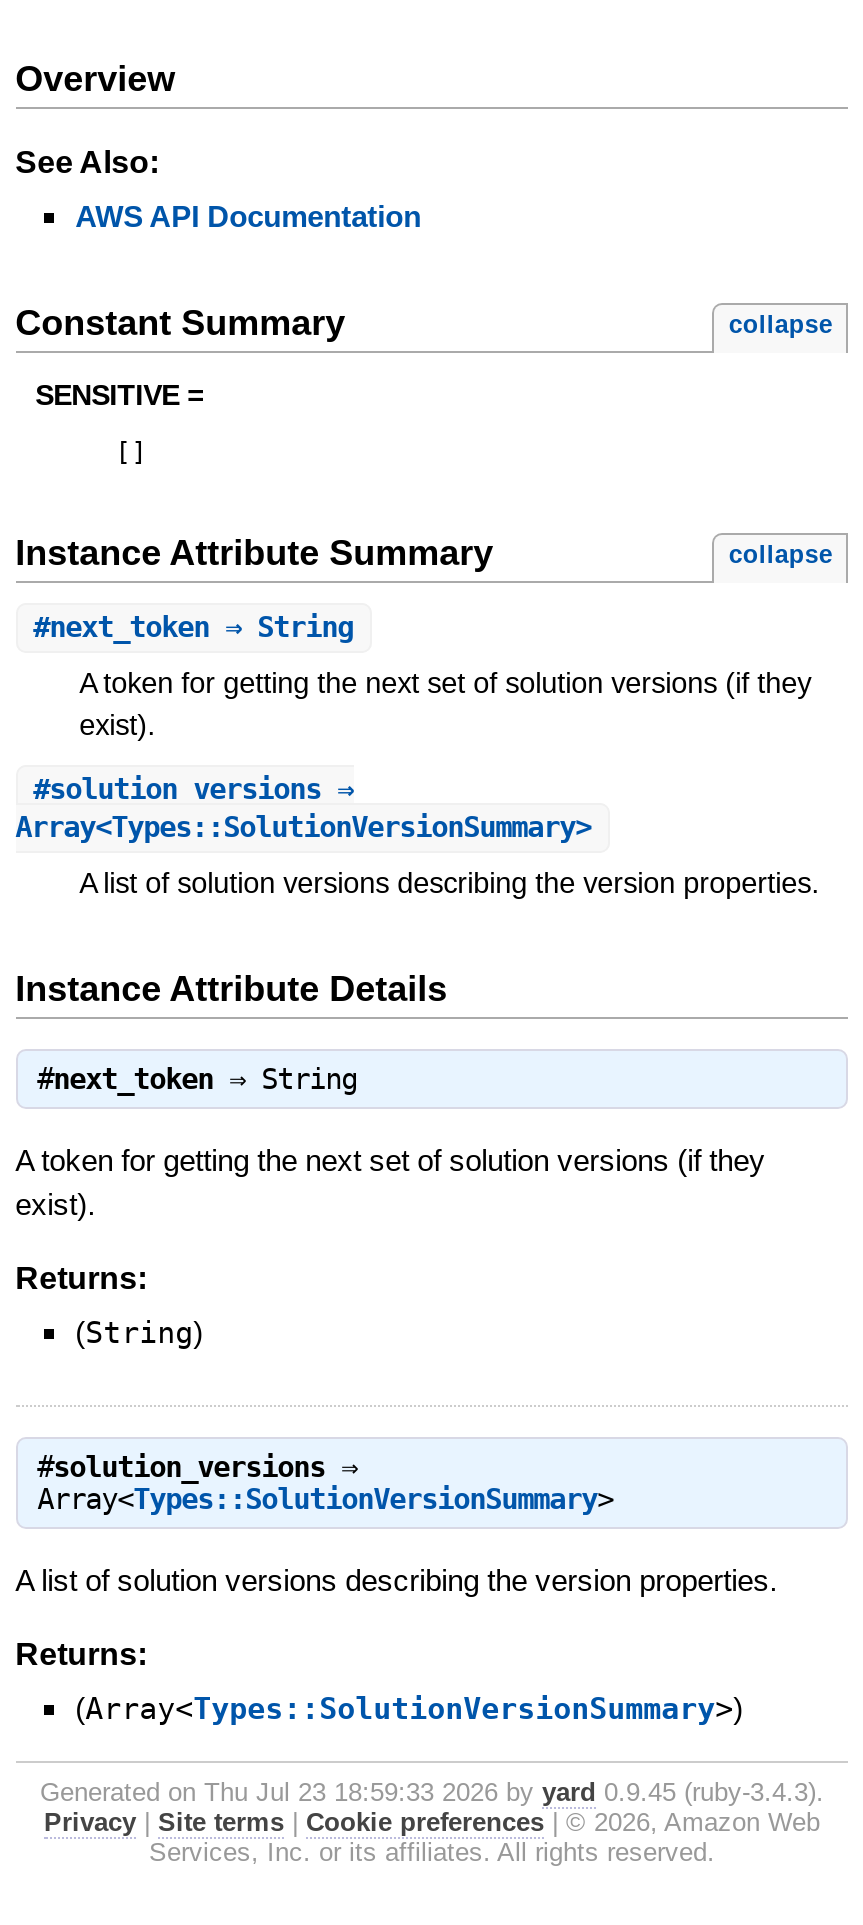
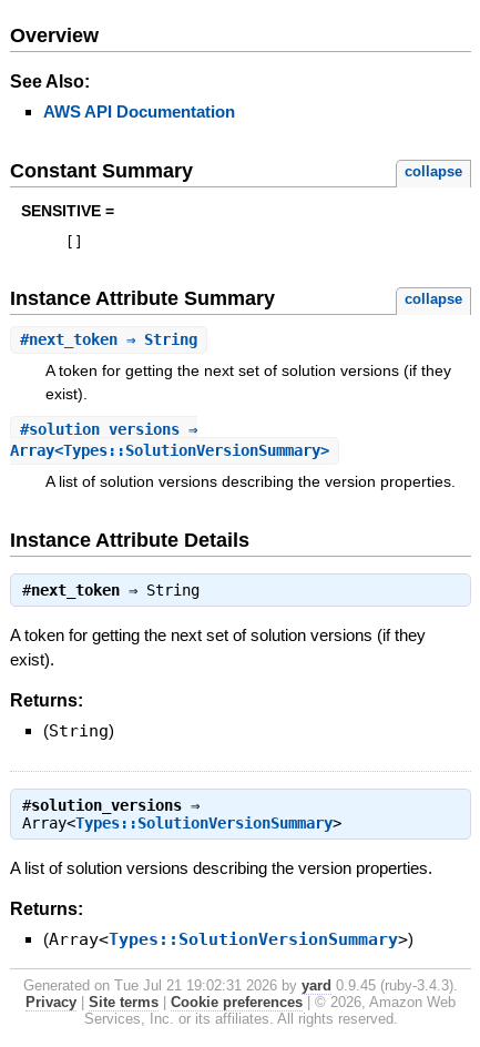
- Generated on Thu Jul 23 18:59:33 2026 by yard 0.9.45 (ruby-3.4.3).
+ Generated on Tue Jul 21 19:02:31 2026 by yard 0.9.45 (ruby-3.4.3).
